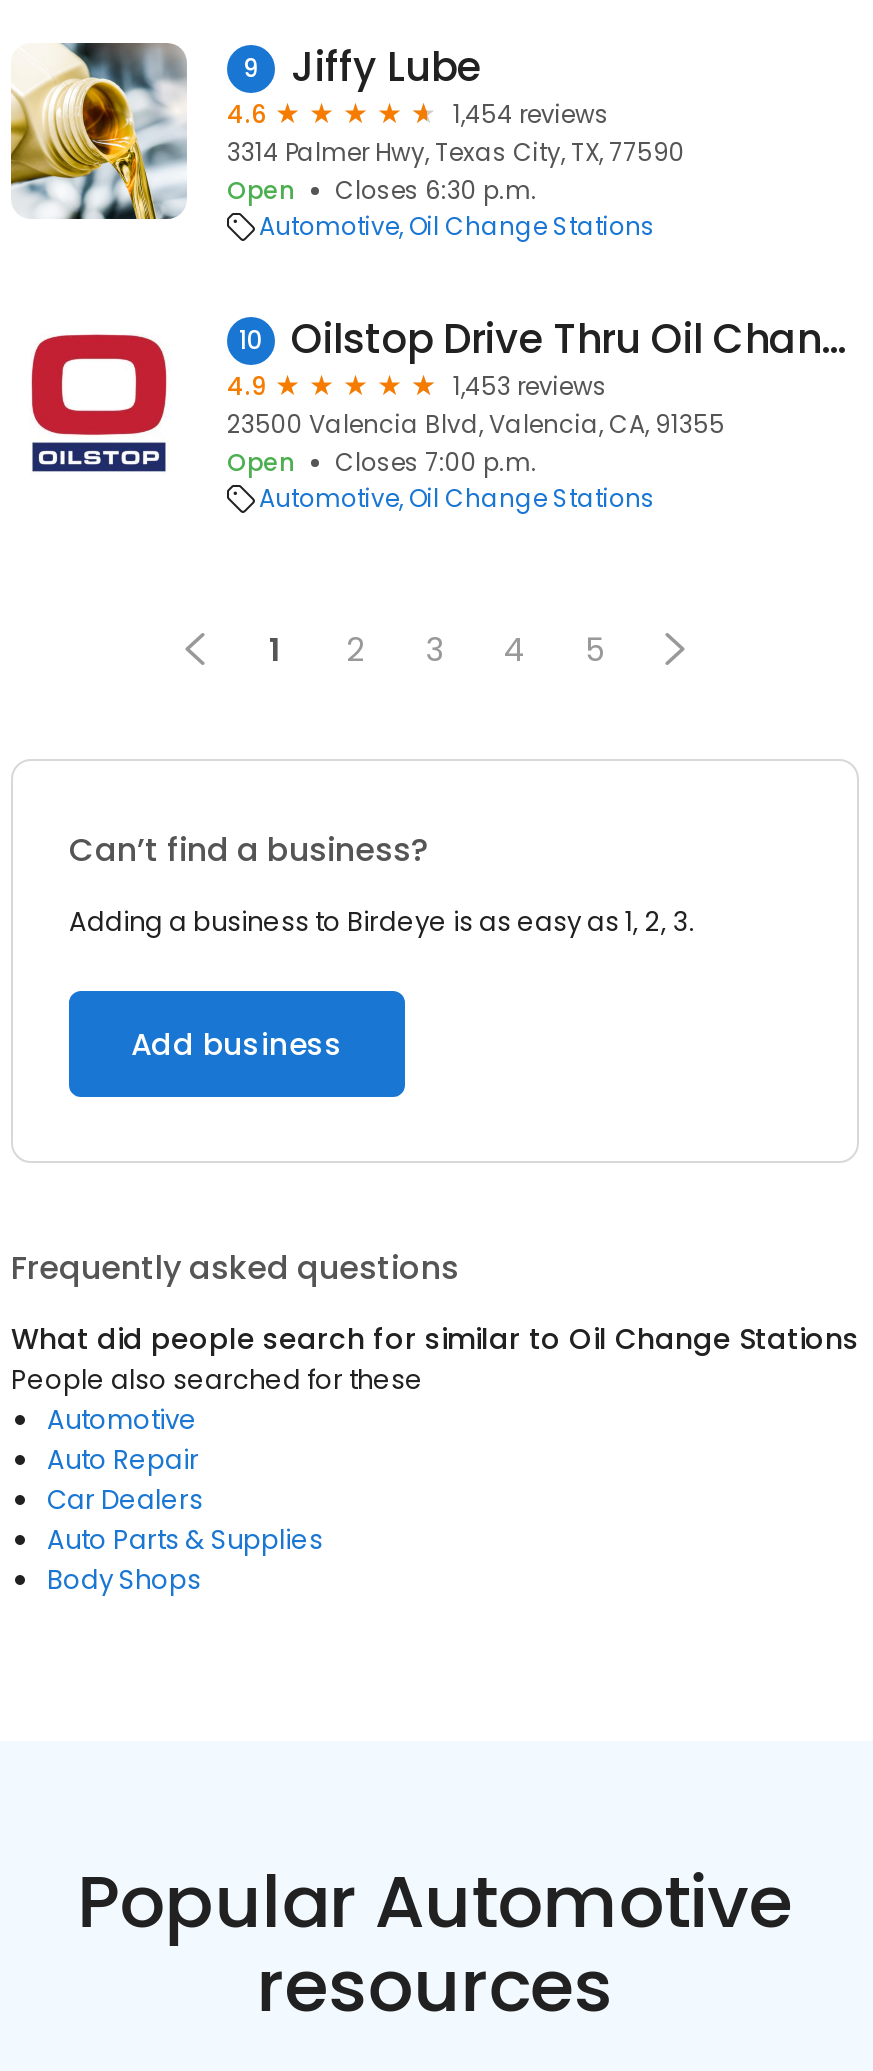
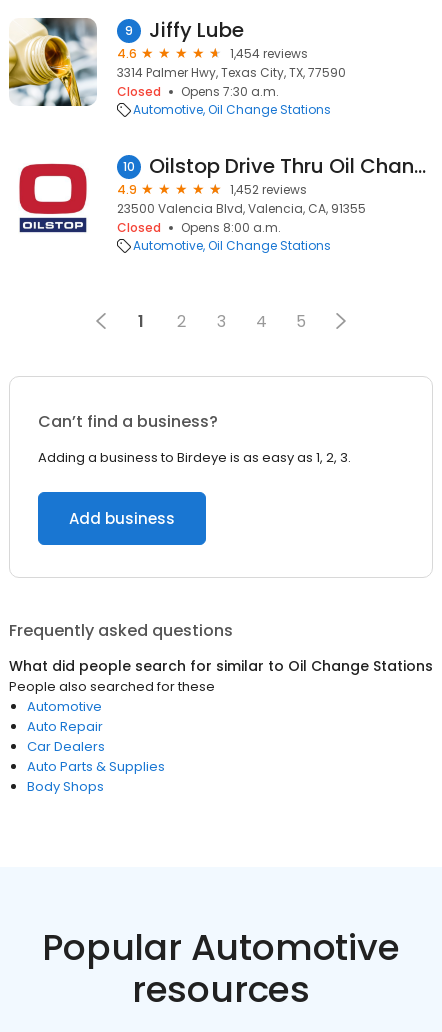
- Open
- Closes 6:30 p.m.
+ Closed
+ Opens 7:30 a.m.

- 1,453 reviews
+ 1,452 reviews

- Open
- Closes 7:00 p.m.
+ Closed
+ Opens 8:00 a.m.
